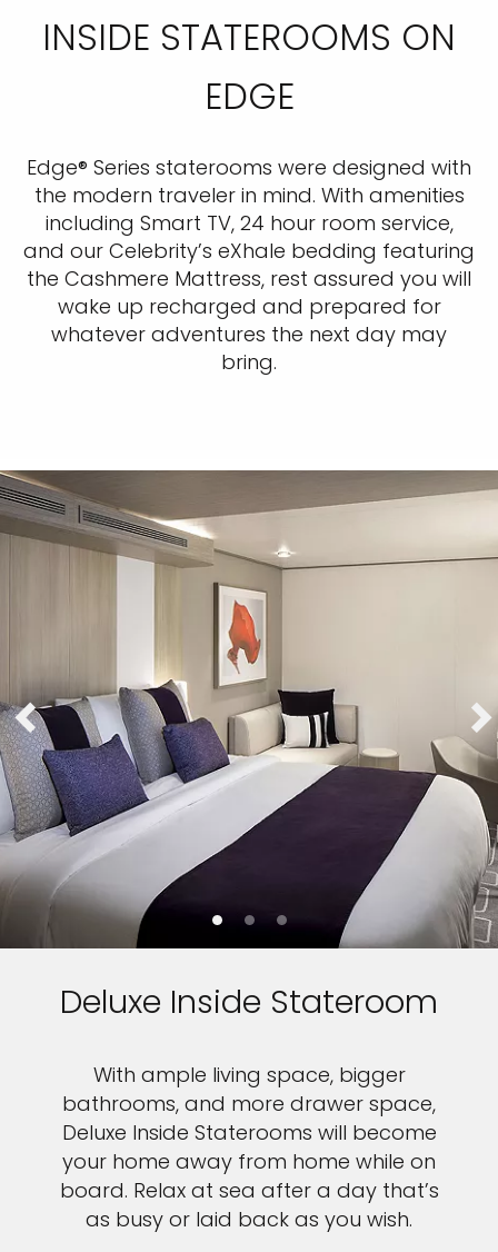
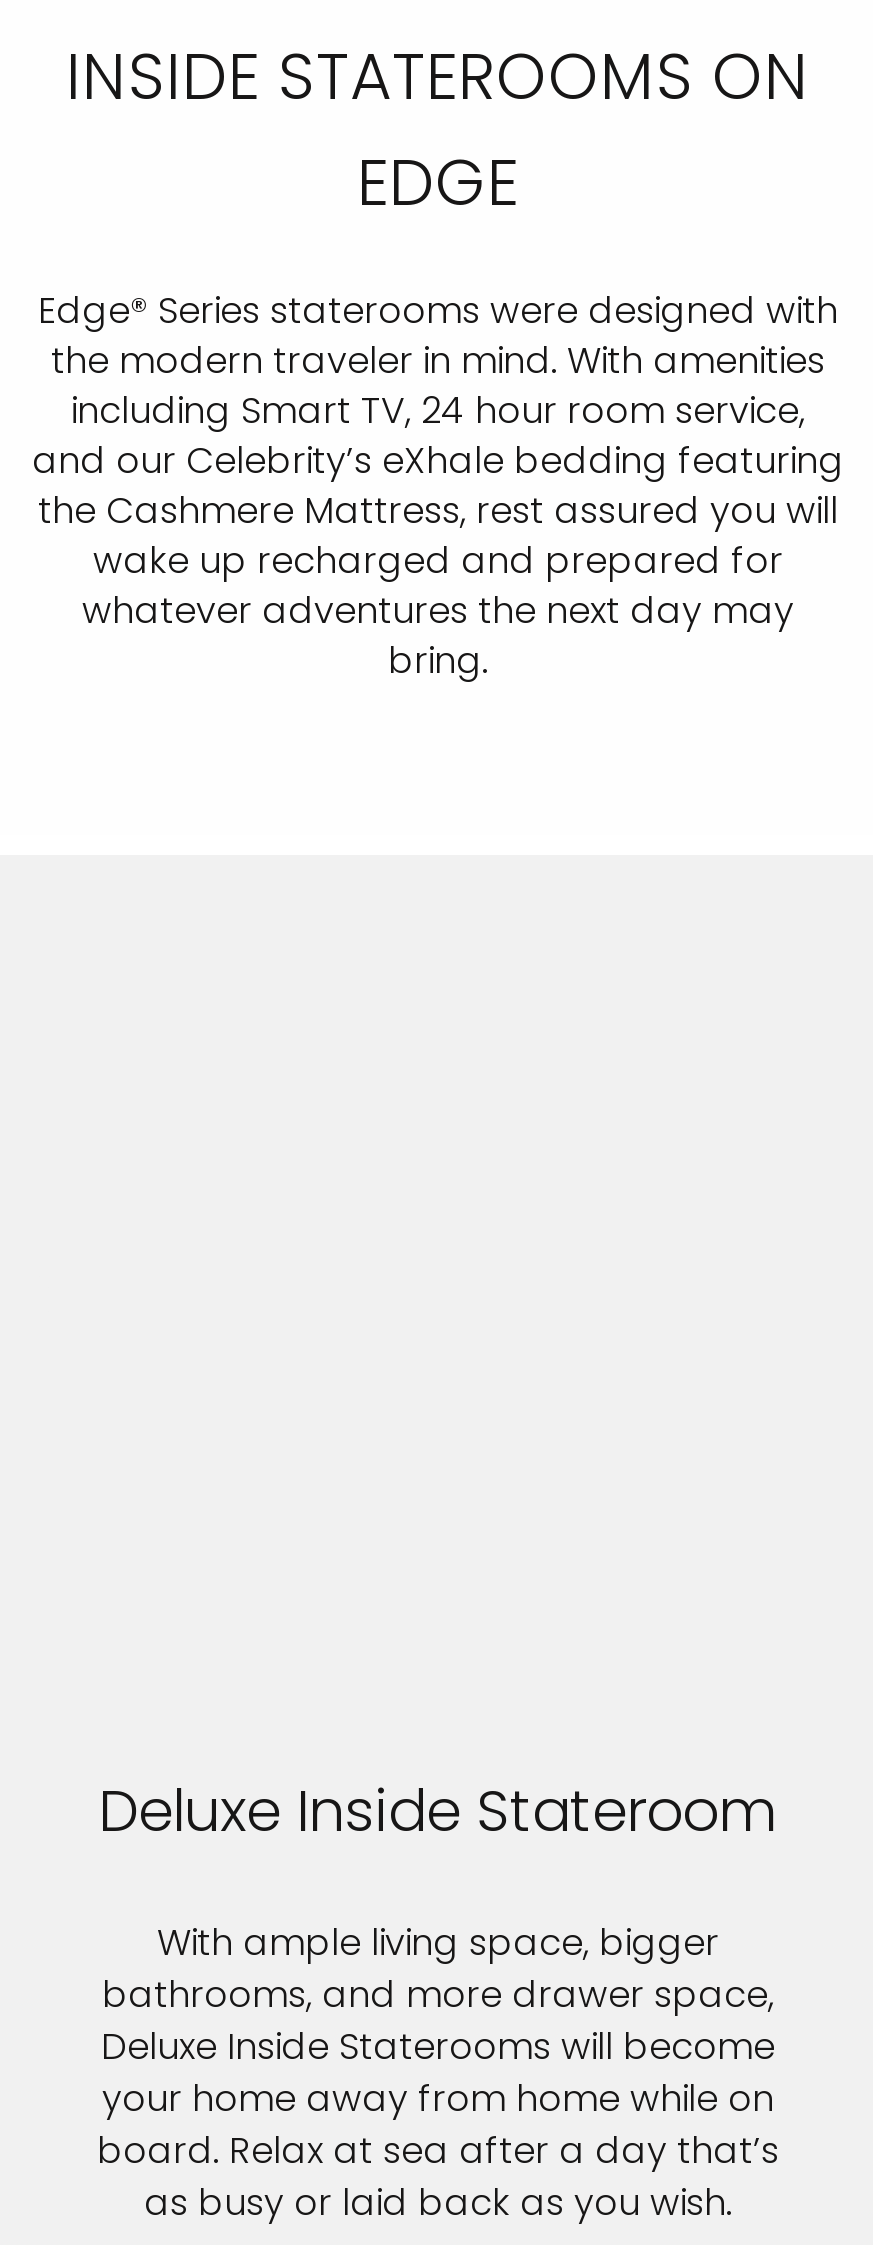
- [image]
